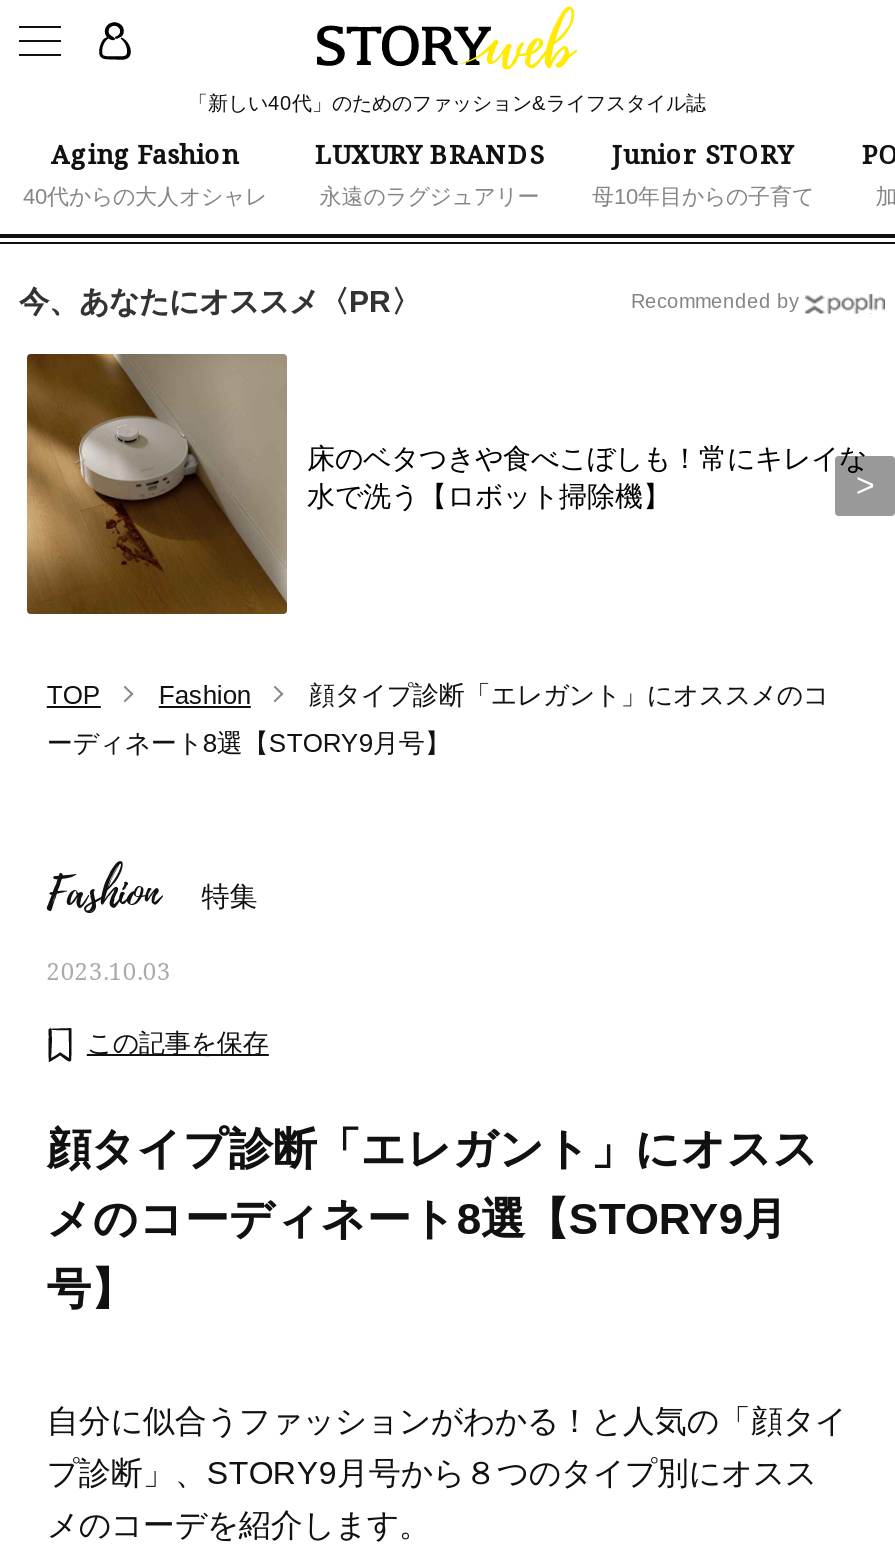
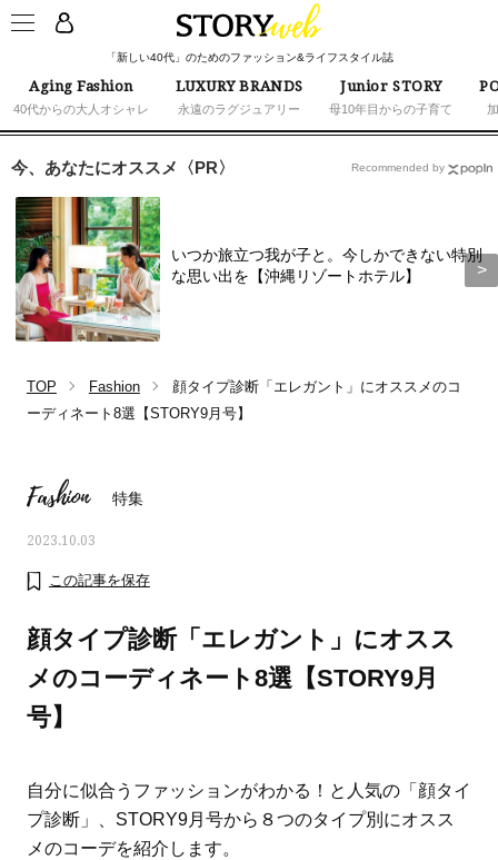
- [image]
- 床のベタつきや食べこぼしも！常にキレイな
- 水で洗う【ロボット掃除機】
+ [image]
+ いつか旅立つ我が子と。今しかできない特別
+ な思い出を【沖縄リゾートホテル】
